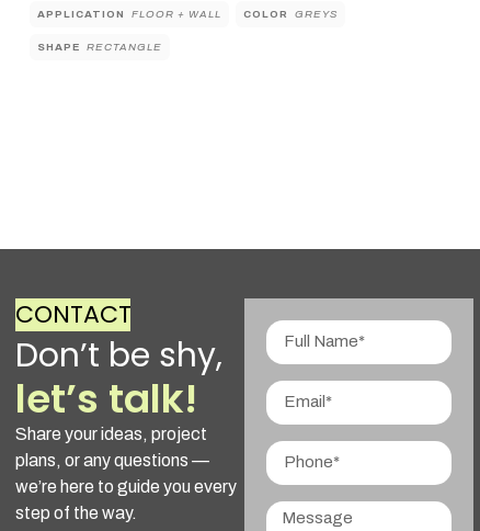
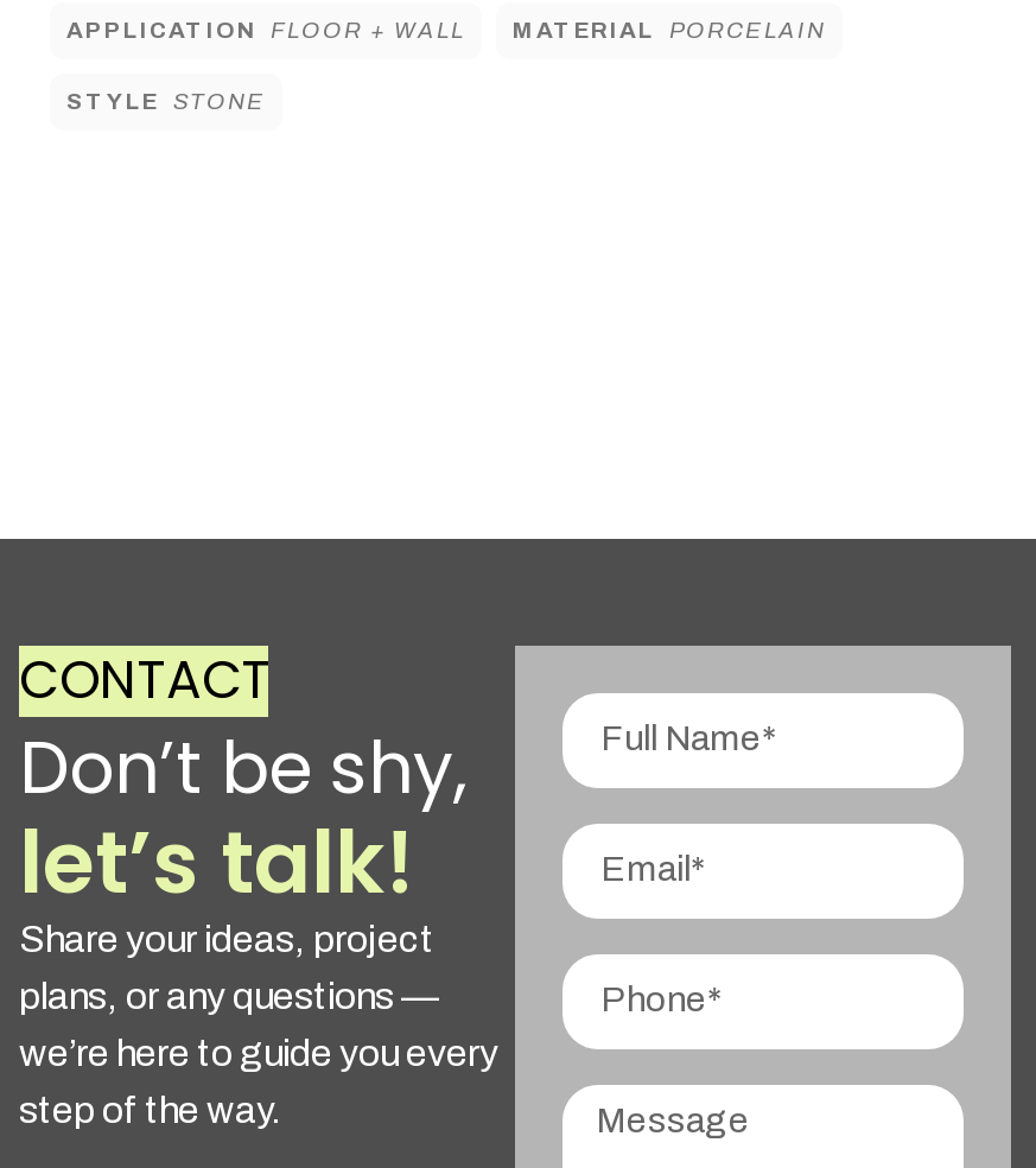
- COLOR GREYS
+ MATERIAL PORCELAIN

- SHAPE RECTANGLE
+ STYLE STONE
